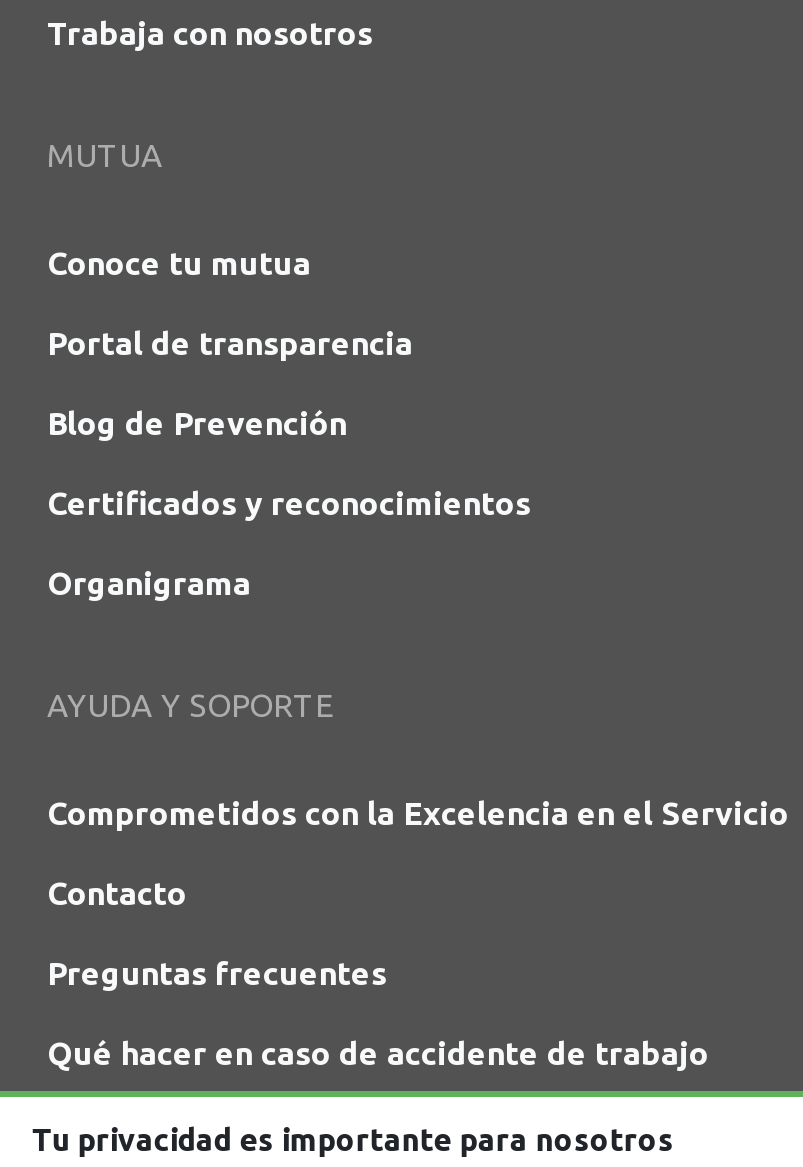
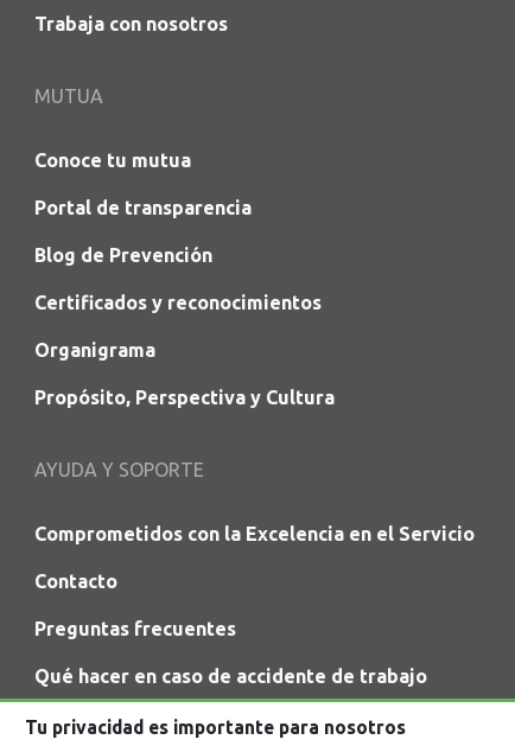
+ Propósito, Perspectiva y Cultura
